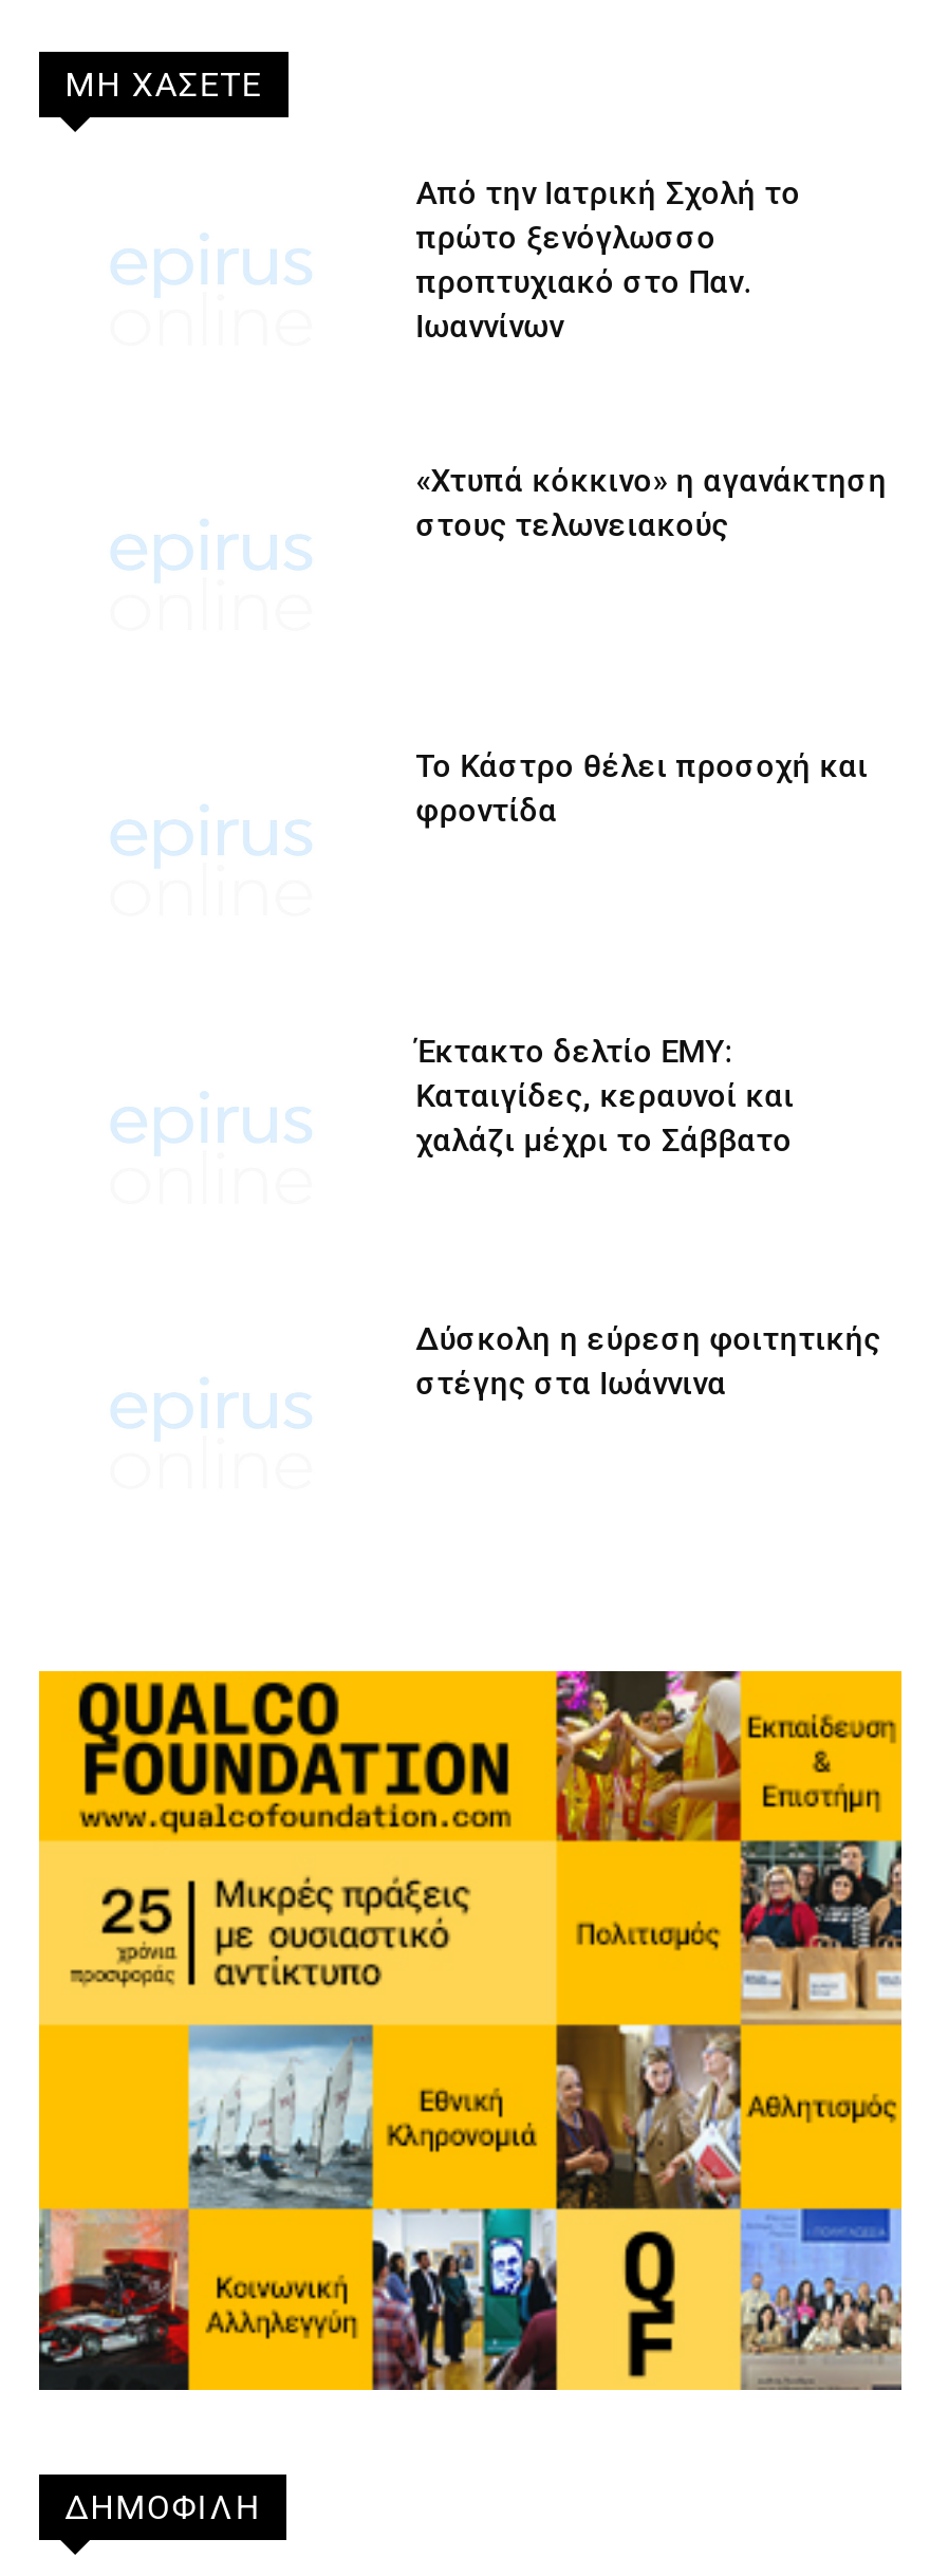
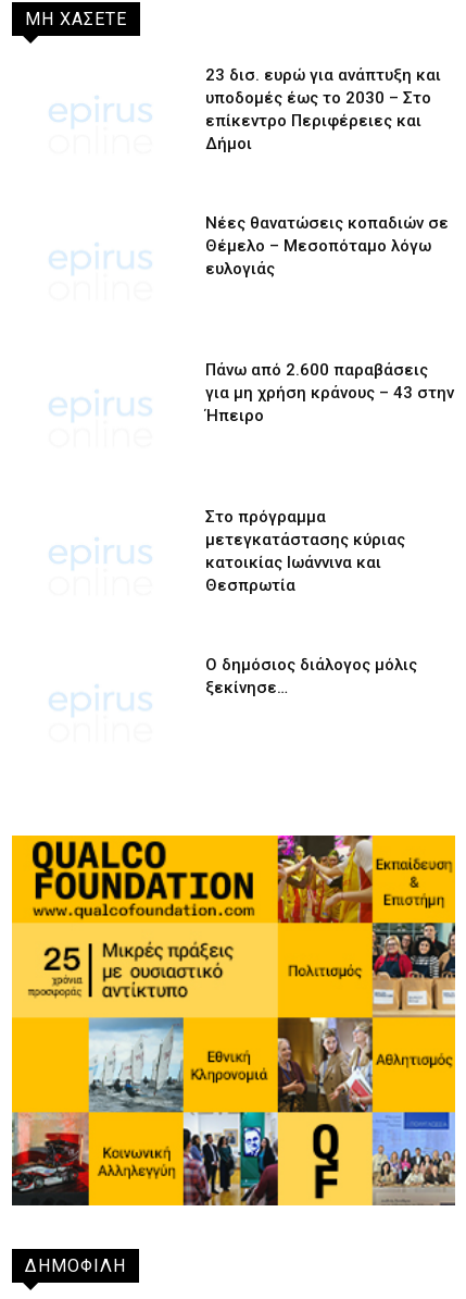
- Από την Ιατρική Σχολή το
- πρώτο ξενόγλωσσο
- προπτυχιακό στο Παν.
- Ιωαννίνων
+ 23 δισ. ευρώ για ανάπτυξη και
+ υποδομές έως το 2030 – Στο
+ επίκεντρο Περιφέρειες και
+ Δήμοι

- «Χτυπά κόκκινο» η αγανάκτηση
- στους τελωνειακούς
+ Νέες θανατώσεις κοπαδιών σε
+ Θέμελο – Μεσοπόταμο λόγω
+ ευλογιάς

- Το Κάστρο θέλει προσοχή και
- φροντίδα
+ Πάνω από 2.600 παραβάσεις
+ για μη χρήση κράνους – 43 στην
+ Ήπειρο

- Έκτακτο δελτίο ΕΜΥ:
- Καταιγίδες, κεραυνοί και
- χαλάζι μέχρι το Σάββατο
+ Στο πρόγραμμα
+ μετεγκατάστασης κύριας
+ κατοικίας Ιωάννινα και
+ Θεσπρωτία

- Δύσκολη η εύρεση φοιτητικής
- στέγης στα Ιωάννινα
+ Ο δημόσιος διάλογος μόλις
+ ξεκίνησε…
